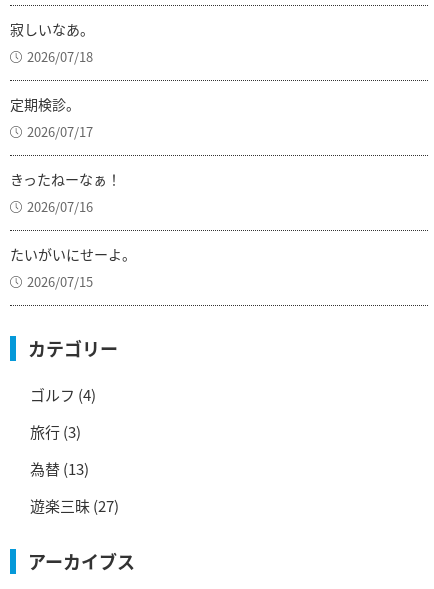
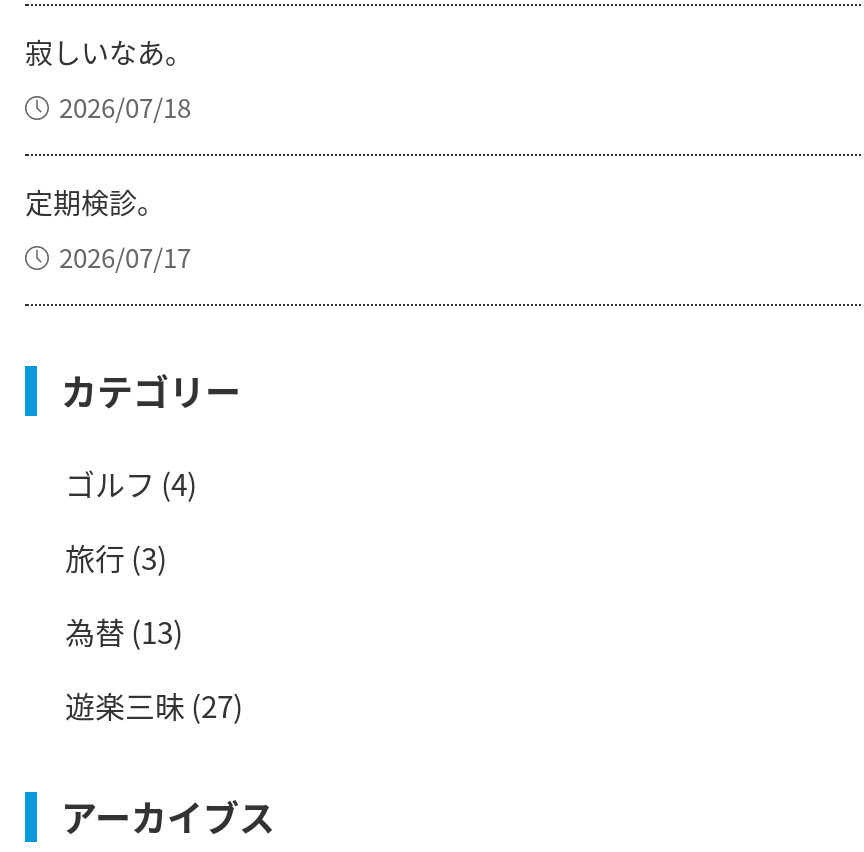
- きったねーなぁ！
- 2026/07/16
- たいがいにせーよ。
- 2026/07/15
